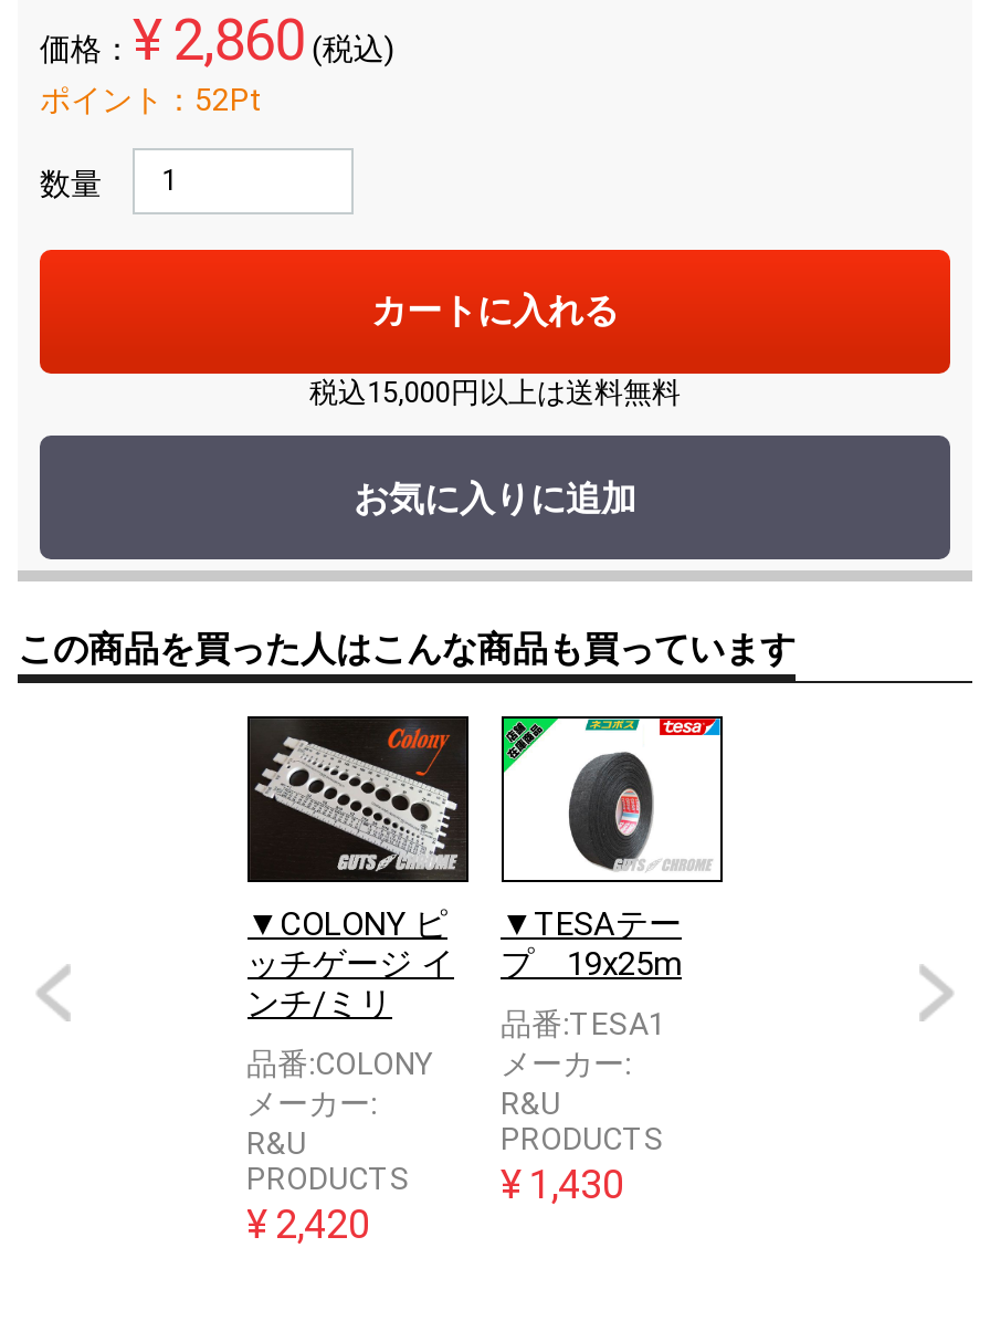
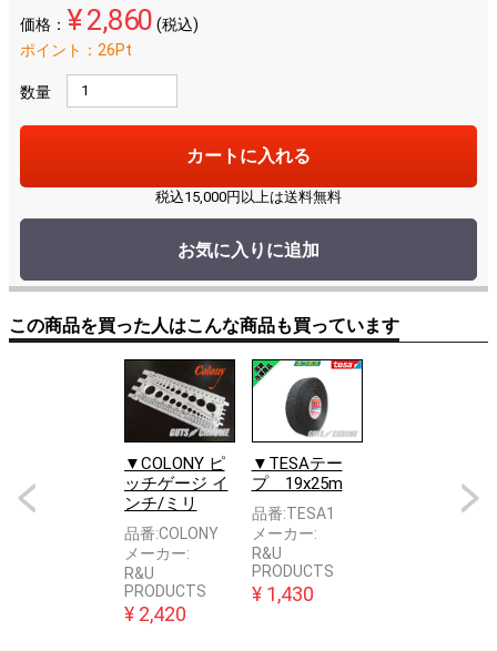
- ポイント：52Pt
+ ポイント：26Pt
